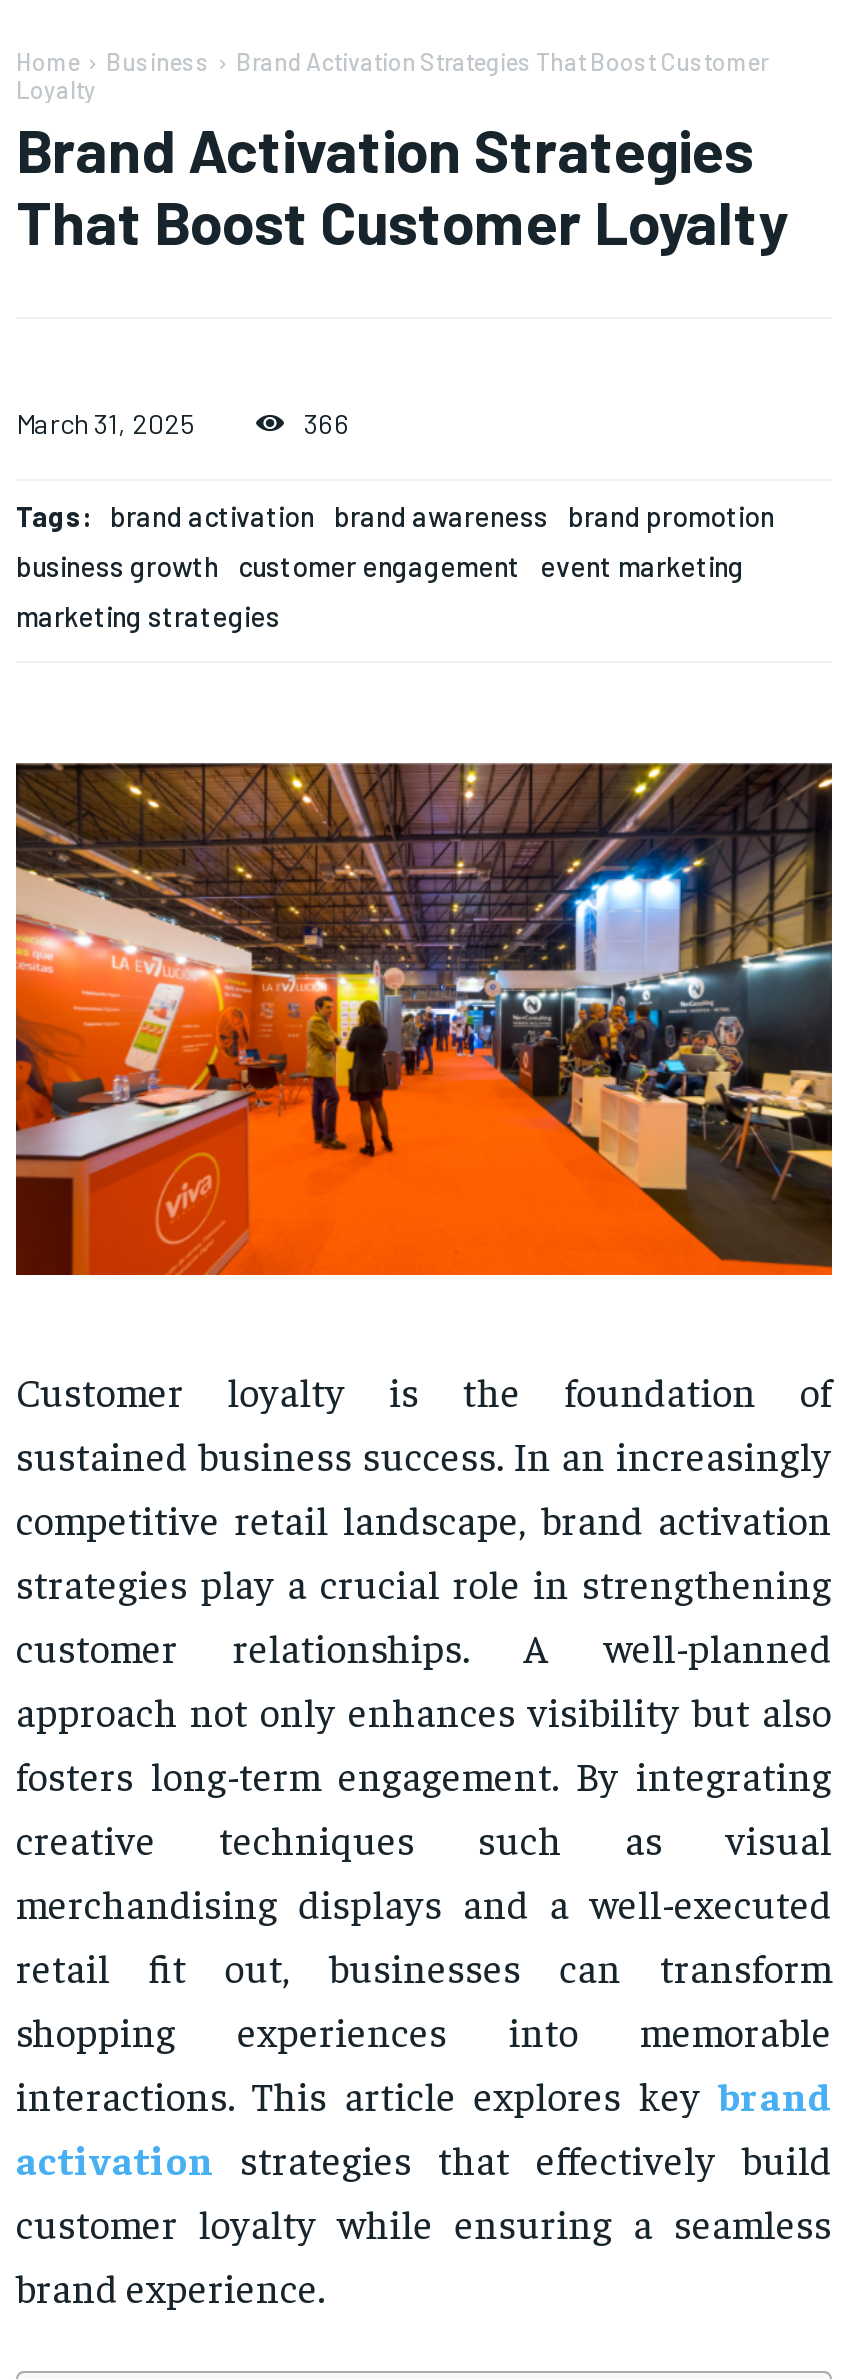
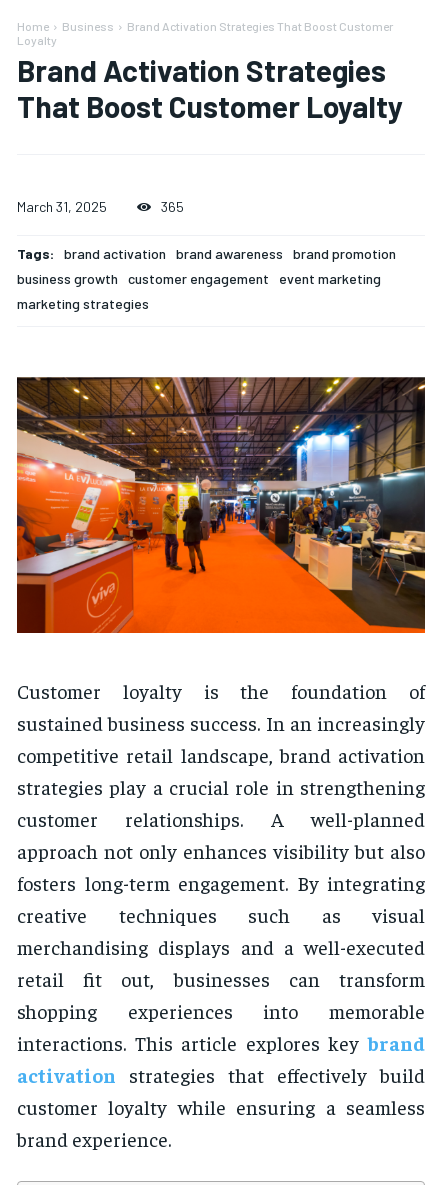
- 366
+ 365
